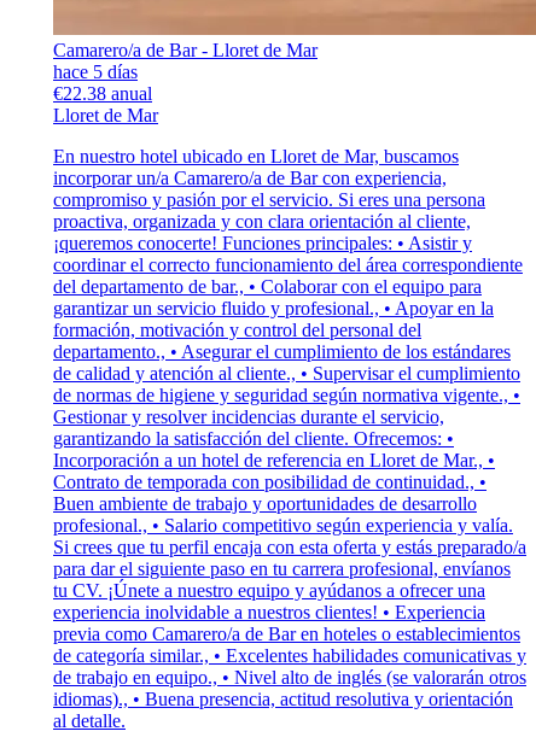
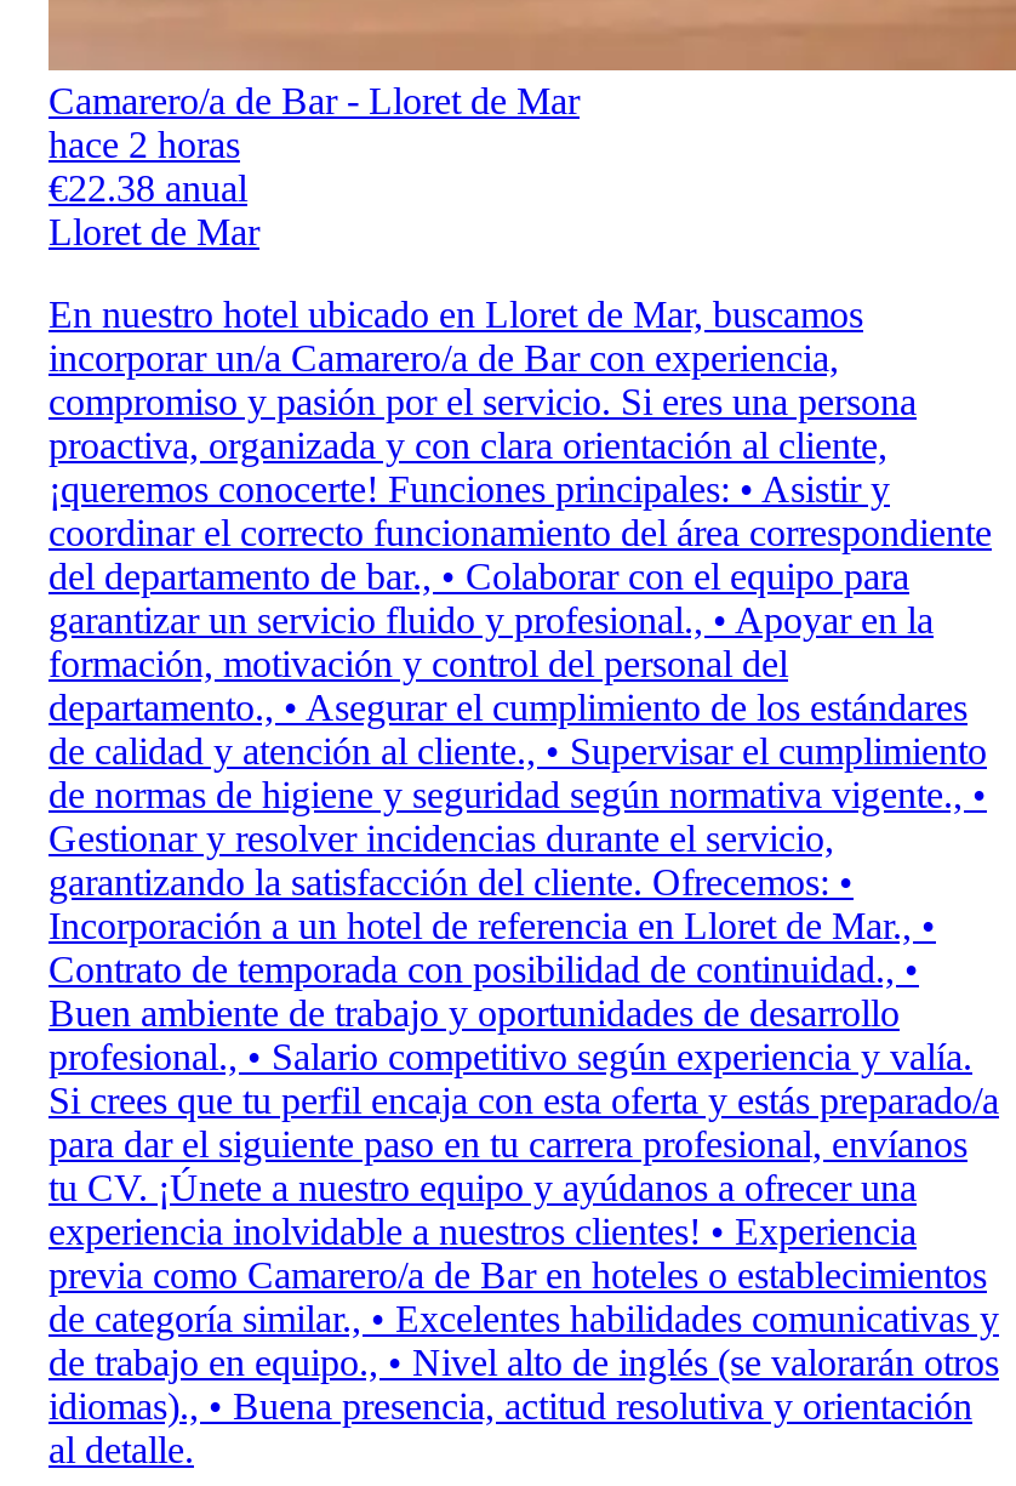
- hace 5 días
+ hace 2 horas
